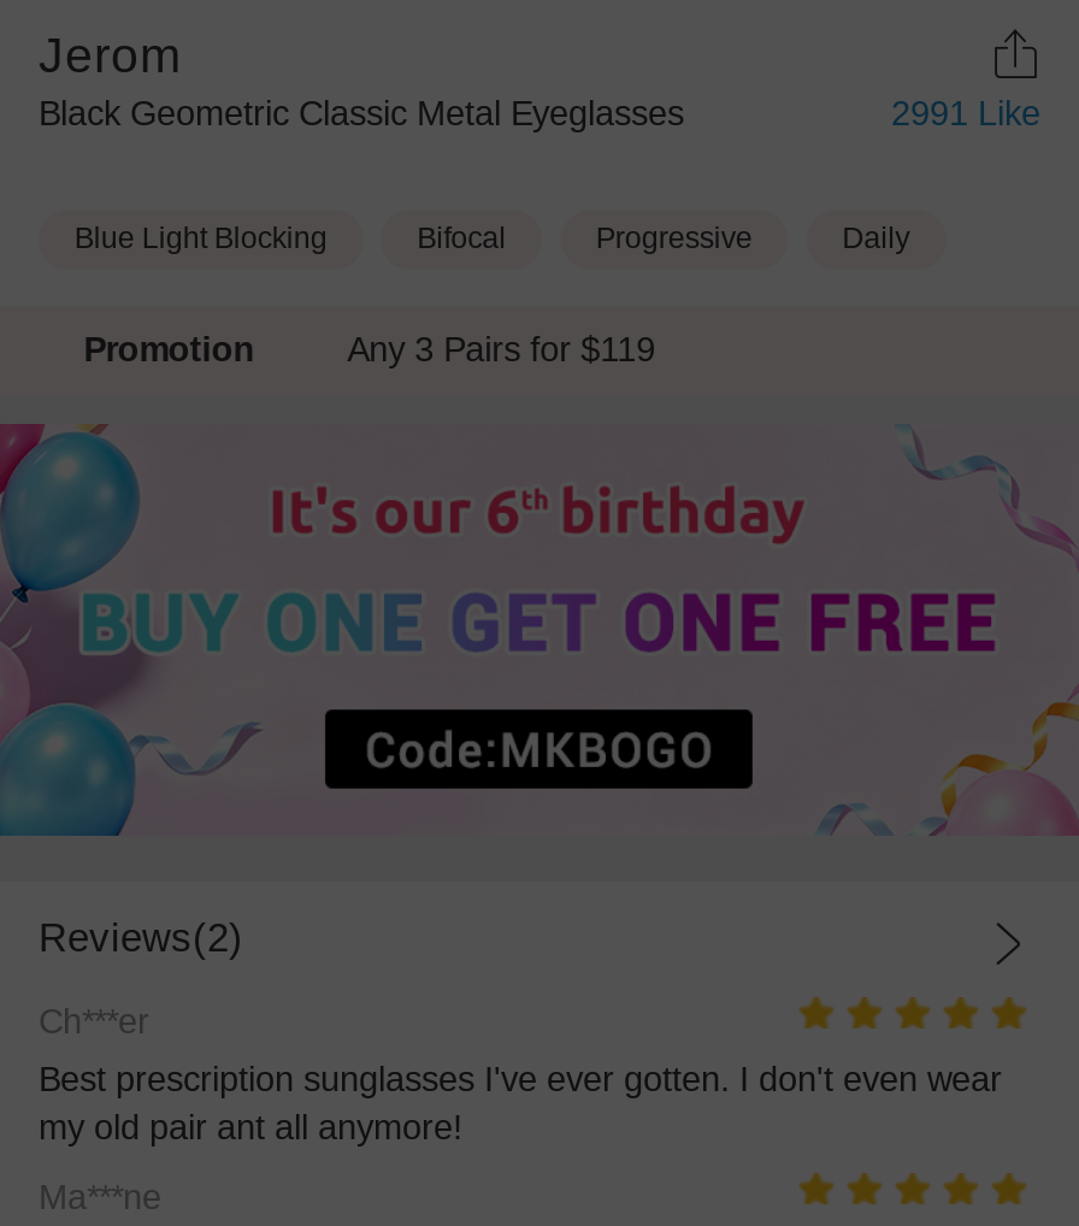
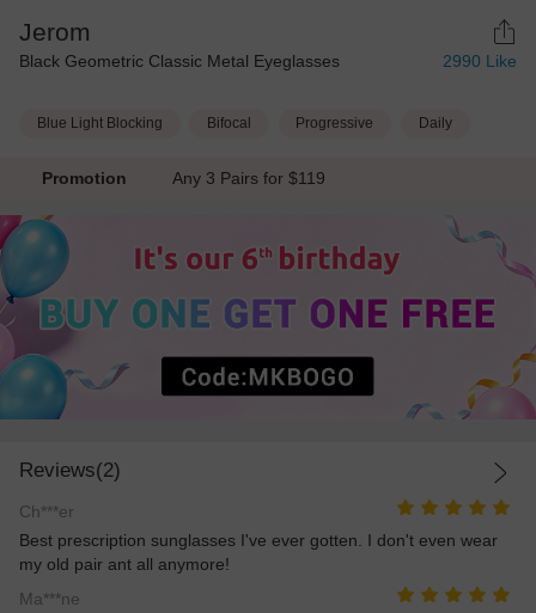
- 2991 Like
+ 2990 Like
